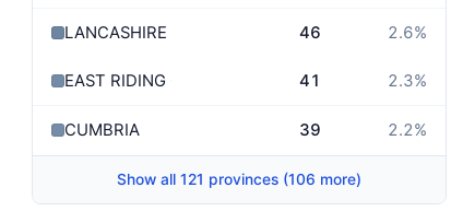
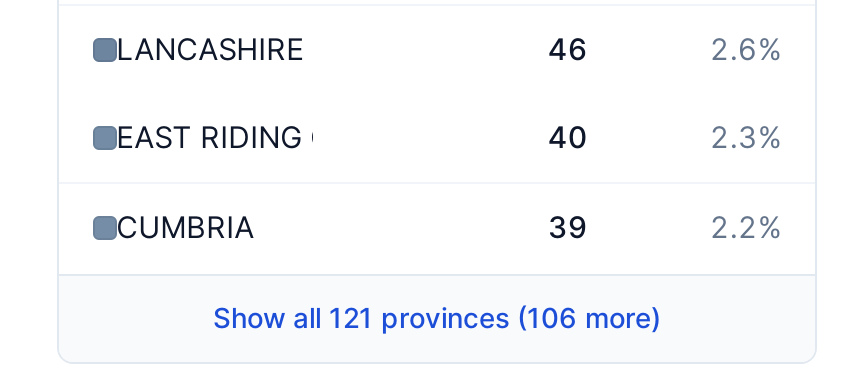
- 41
+ 40
